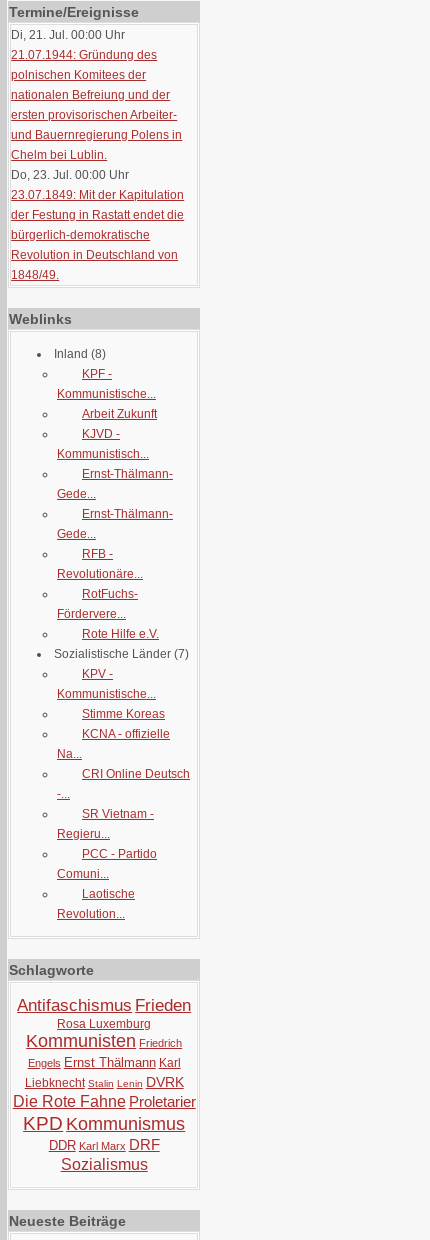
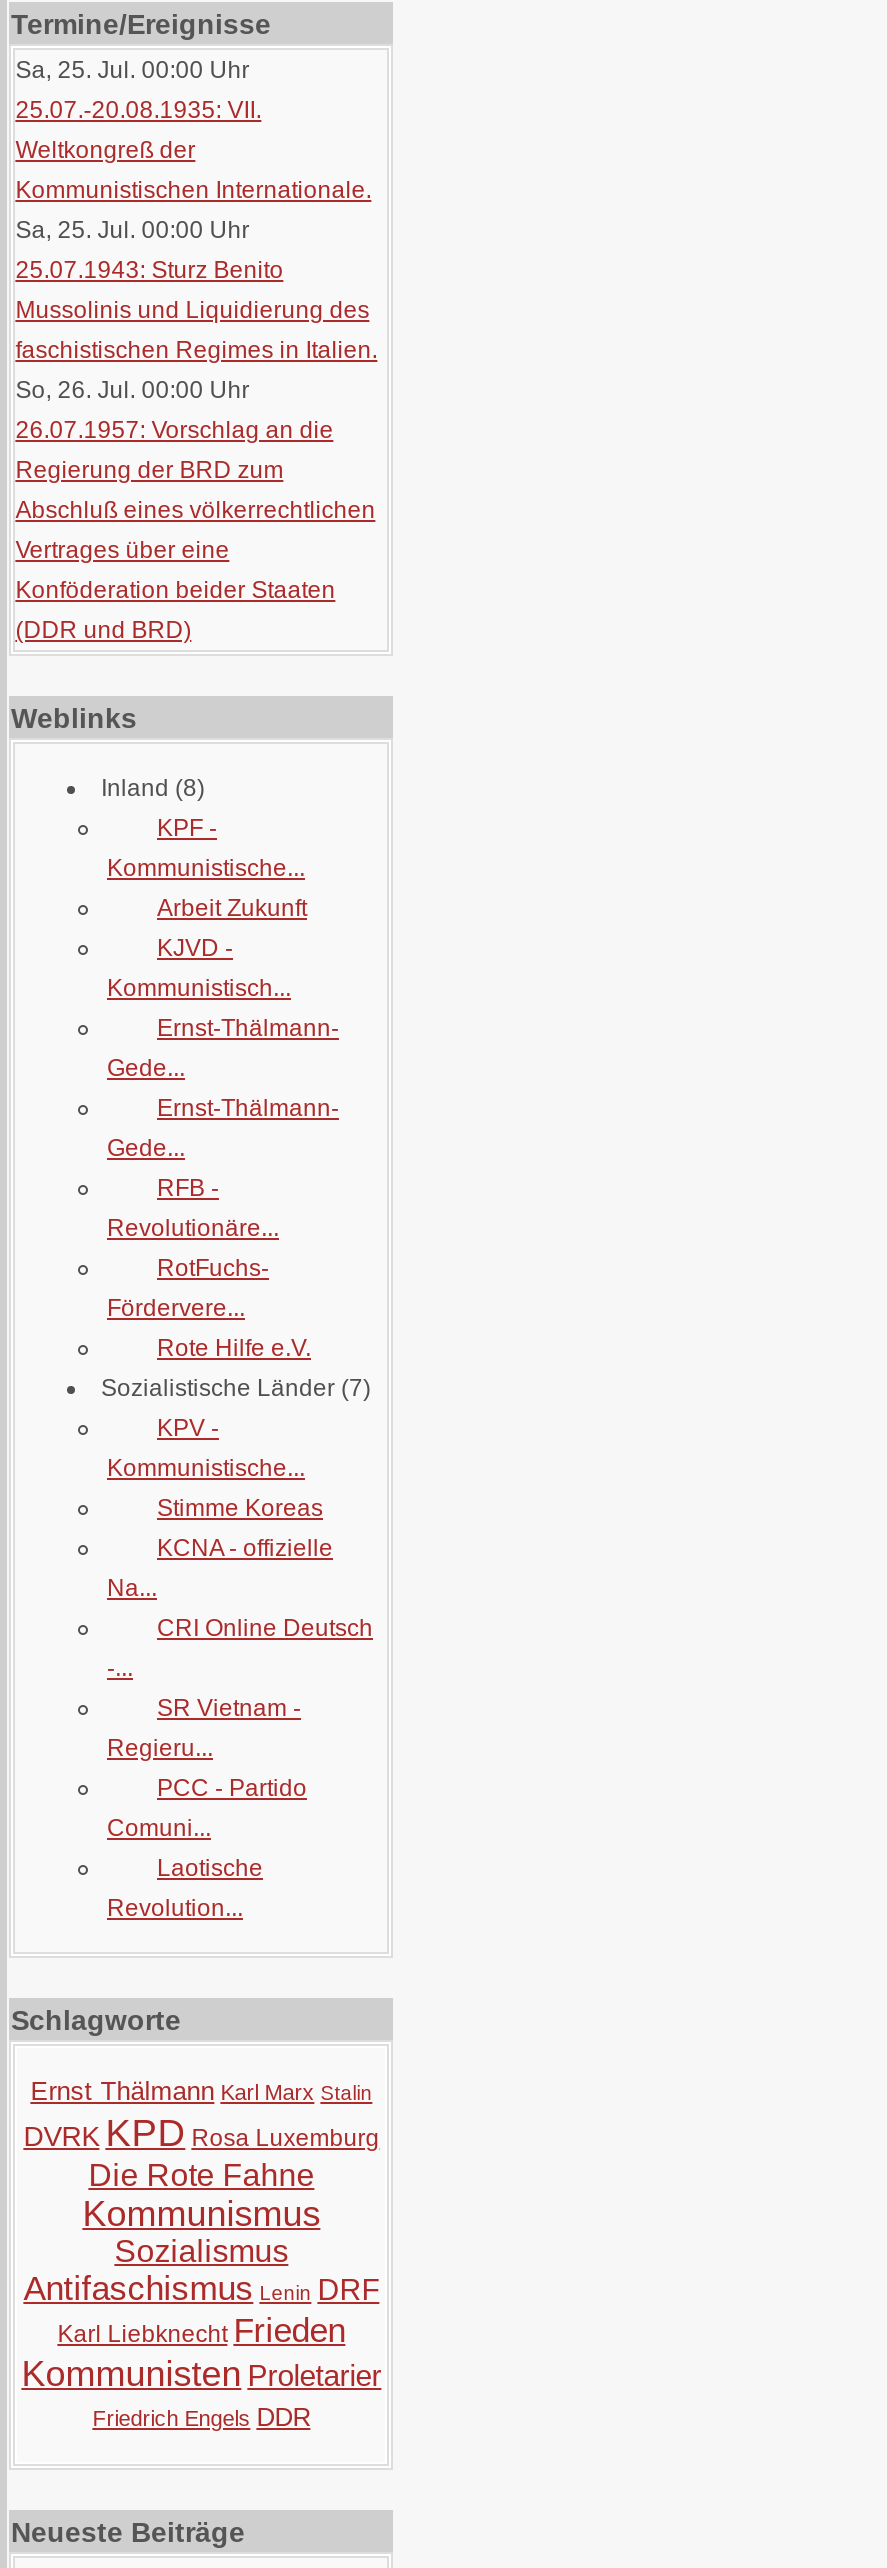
- Di, 21. Jul. 00:00 Uhr
- 21.07.1944: Gründung des
- polnischen Komitees der
- nationalen Befreiung und der
- ersten provisorischen Arbeiter-
- und Bauernregierung Polens in
- Chelm bei Lublin.
- Do, 23. Jul. 00:00 Uhr
- 23.07.1849: Mit der Kapitulation
- der Festung in Rastatt endet die
- bürgerlich-demokratische
- Revolution in Deutschland von
- 1848/49.
+ Sa, 25. Jul. 00:00 Uhr
+ 25.07.-20.08.1935: VII.
+ Weltkongreß der
+ Kommunistischen Internationale.
+ Sa, 25. Jul. 00:00 Uhr
+ 25.07.1943: Sturz Benito
+ Mussolinis und Liquidierung des
+ faschistischen Regimes in Italien.
+ So, 26. Jul. 00:00 Uhr
+ 26.07.1957: Vorschlag an die
+ Regierung der BRD zum
+ Abschluß eines völkerrechtlichen
+ Vertrages über eine
+ Konföderation beider Staaten
+ (DDR und BRD)

- Antifaschismus Frieden
- Rosa Luxemburg
- Kommunisten Friedrich
- Engels Ernst Thälmann Karl
- Liebknecht Stalin Lenin DVRK
- Die Rote Fahne Proletarier
- KPD Kommunismus
- DDR Karl Marx DRF
+ Ernst Thälmann Karl Marx Stalin
+ DVRK KPD Rosa Luxemburg
+ Die Rote Fahne
+ Kommunismus

moved up: Sozialismus

+ Antifaschismus Lenin DRF
+ Karl Liebknecht Frieden
+ Kommunisten Proletarier
+ Friedrich Engels DDR
